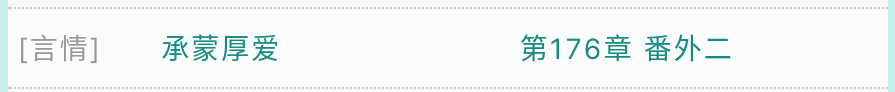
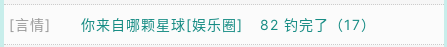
- 承蒙厚爱
- 第176章 番外二
+ 你来自哪颗星球[娱乐圈]
+ 82 钓完了（17）
